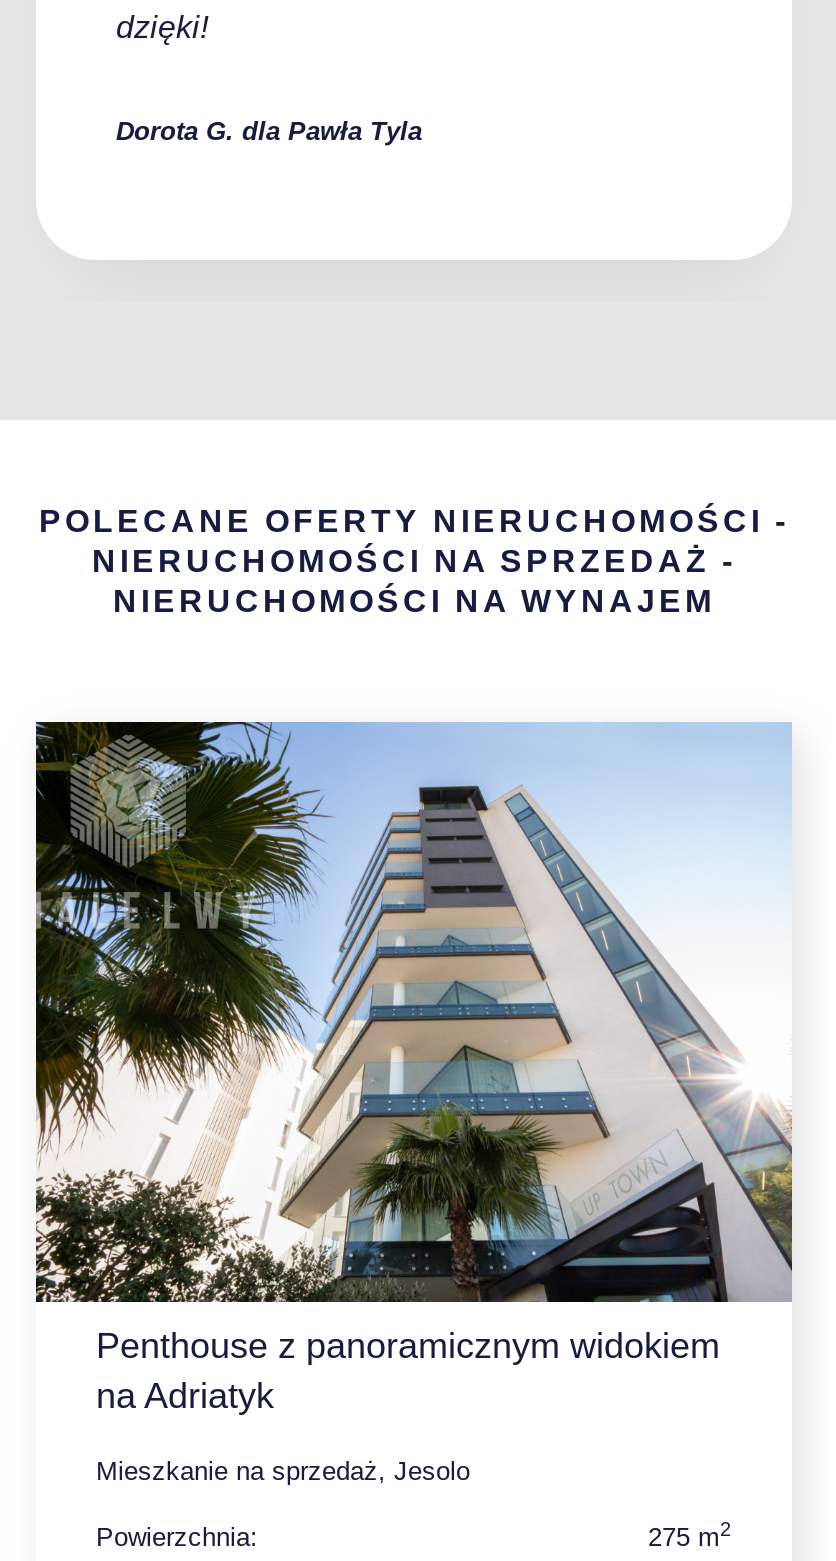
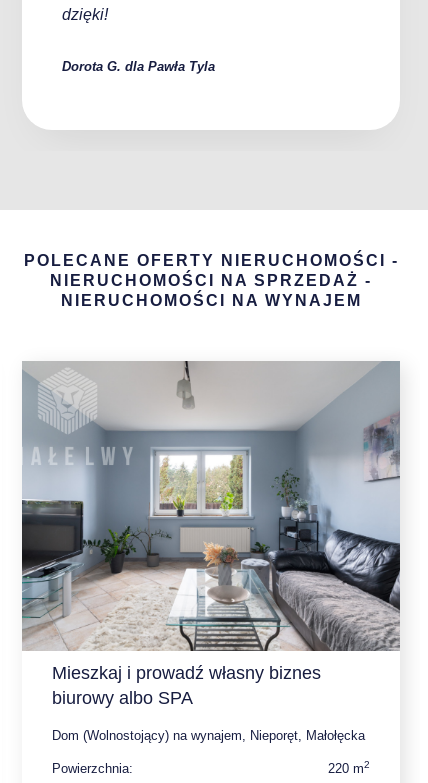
- [image]
- Penthouse z panoramicznym widokiem
- na Adriatyk
+ [image]
+ Mieszkaj i prowadź własny biznes
+ biurowy albo SPA

- Mieszkanie na sprzedaż, Jesolo
+ Dom (Wolnostojący) na wynajem, Nieporęt, Małołęcka

- 275 m2
+ 220 m2
